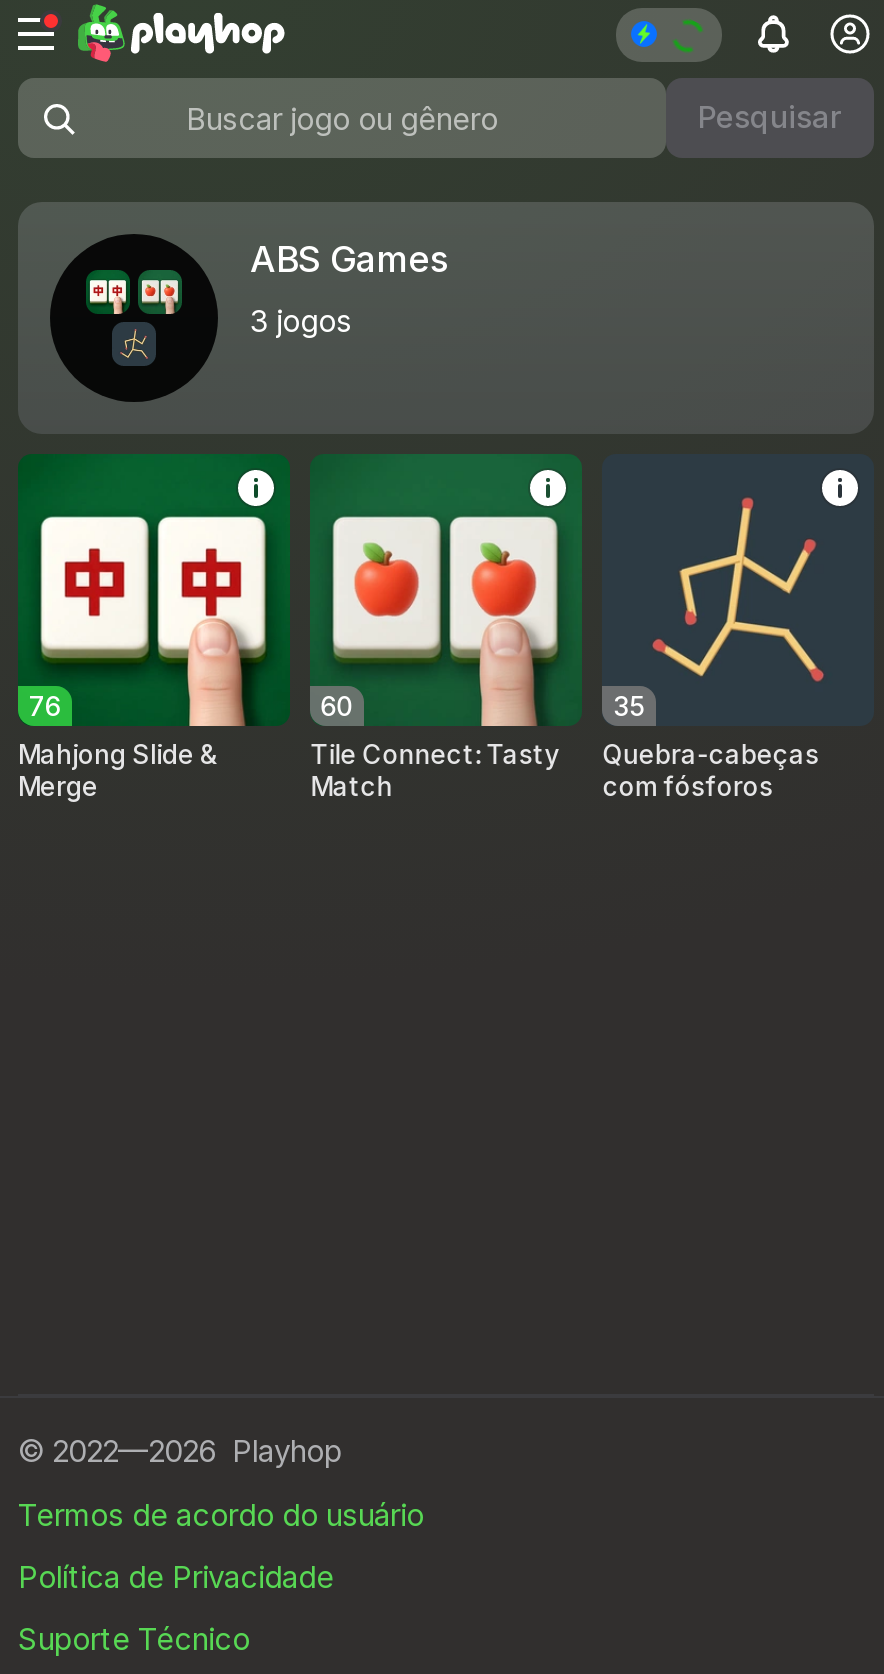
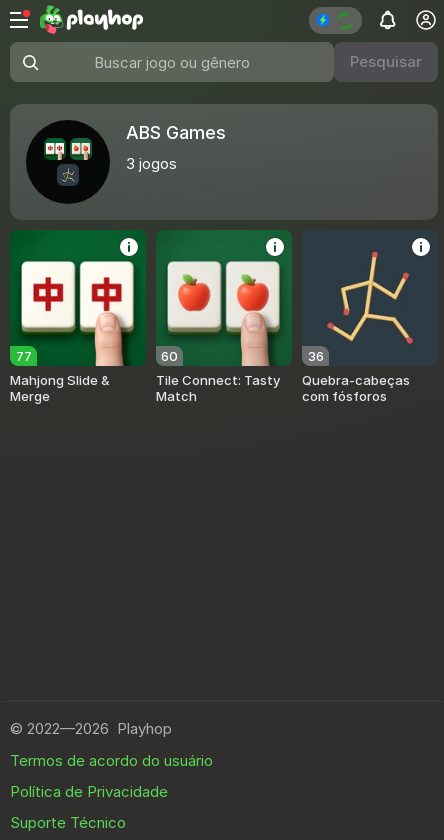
- 76
+ 77

- 35
+ 36
